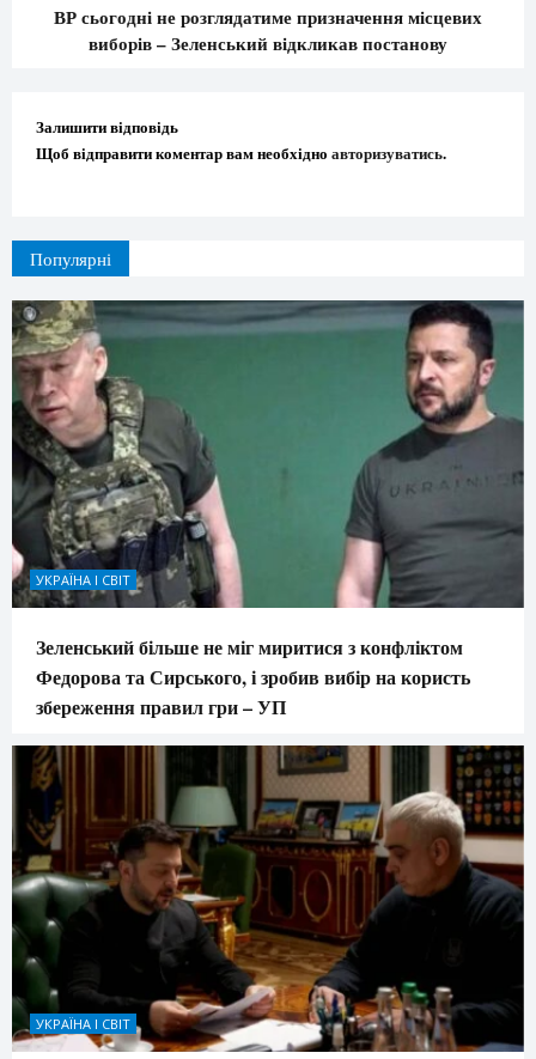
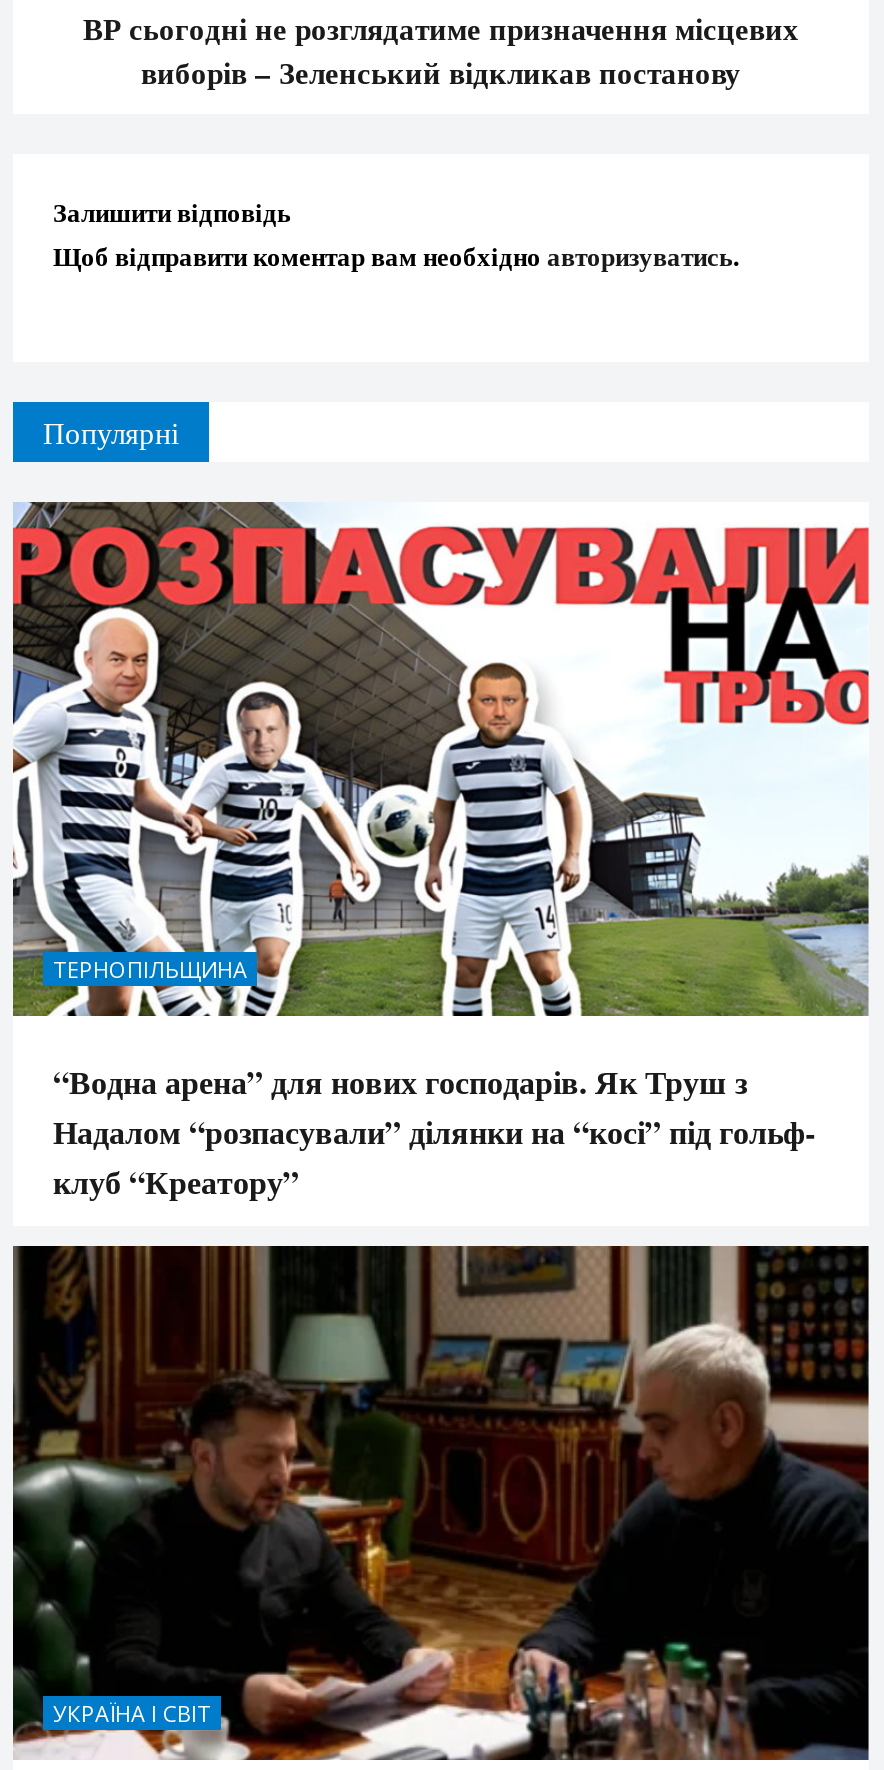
- [image]
- УКРАЇНА І СВІТ
+ [image]
+ ТЕРНОПІЛЬЩИНА

- Зеленський більше не міг миритися з конфліктом
- Федорова та Сирського, і зробив вибір на користь
- збереження правил гри – УП
+ “Водна арена” для нових господарів. Як Труш з
+ Надалом “розпасували” ділянки на “косі” під гольф-
+ клуб “Креатору”
